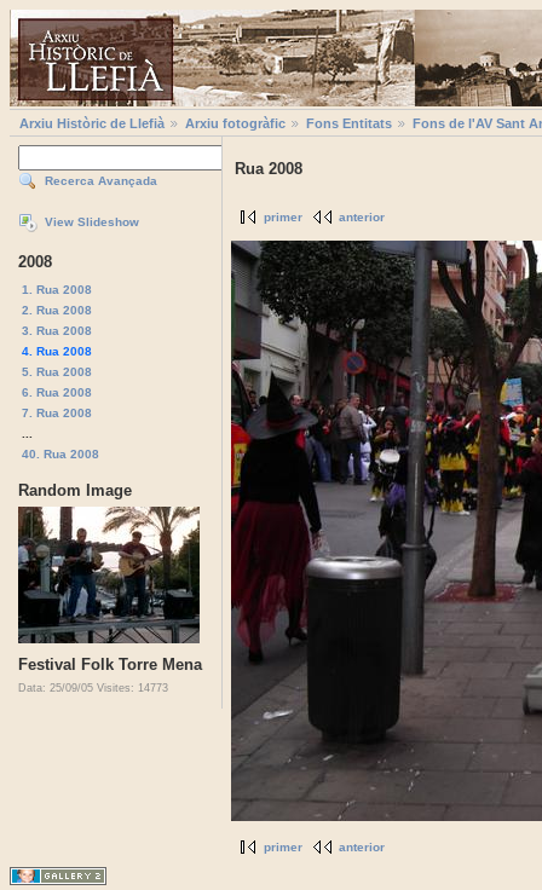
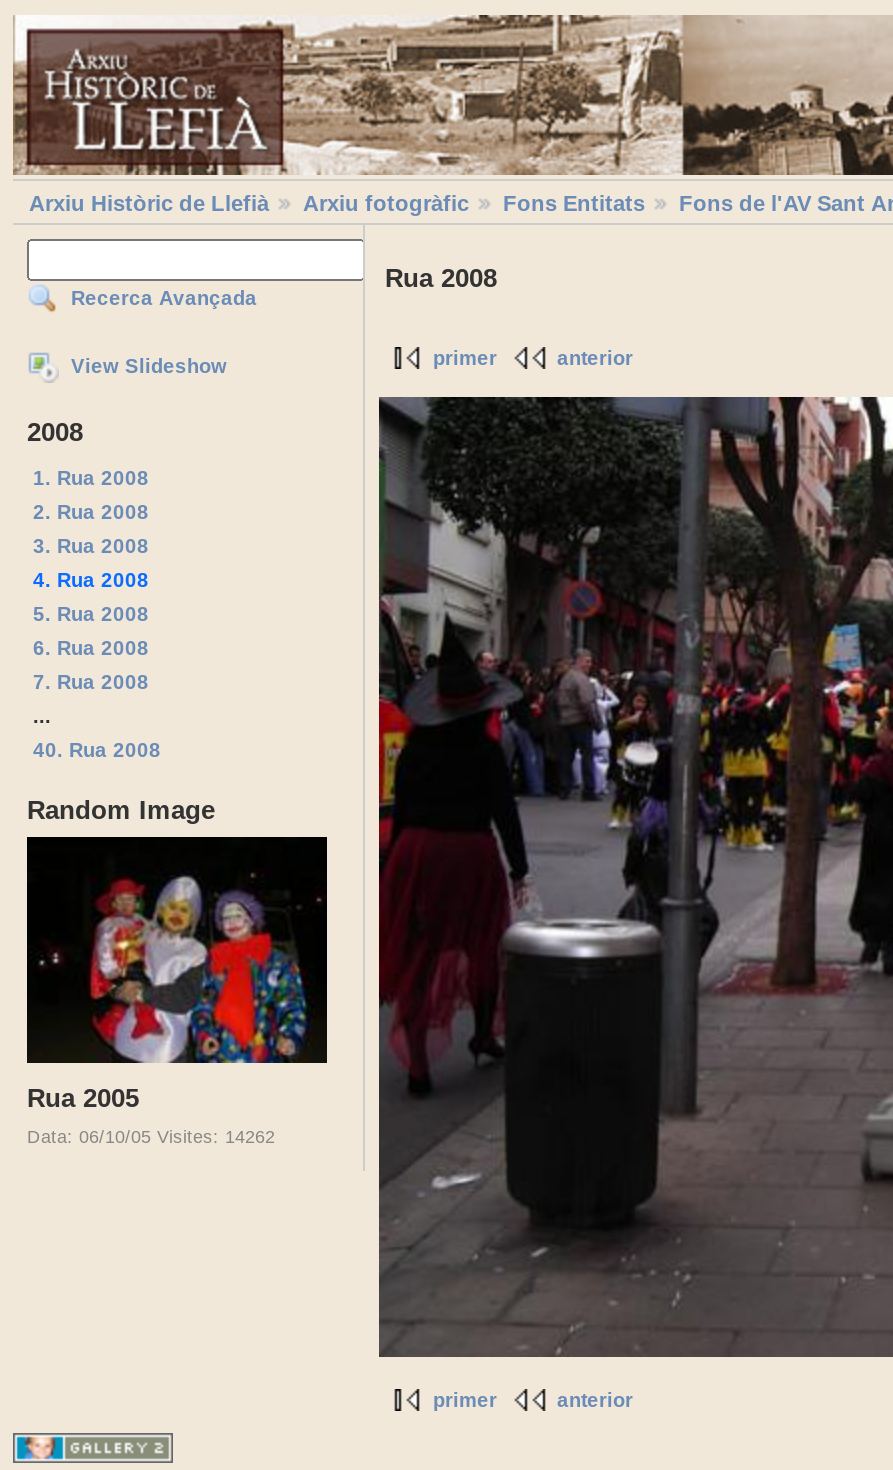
- [image]
- Festival Folk Torre Mena
+ [image]
+ Rua 2005

- Data: 25/09/05 Visites: 14773
+ Data: 06/10/05 Visites: 14262
